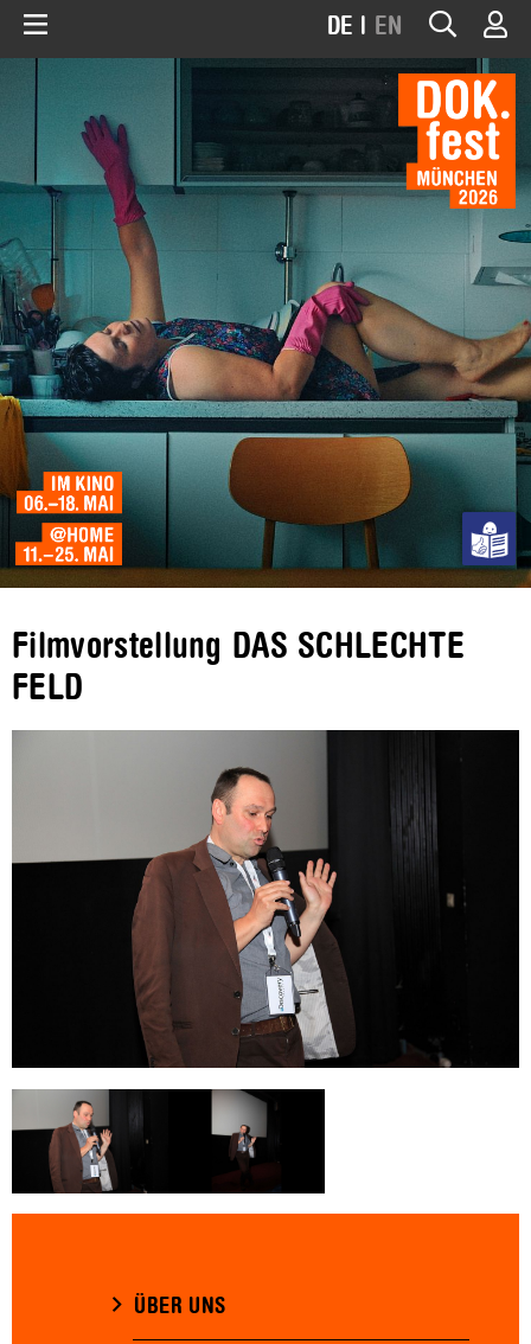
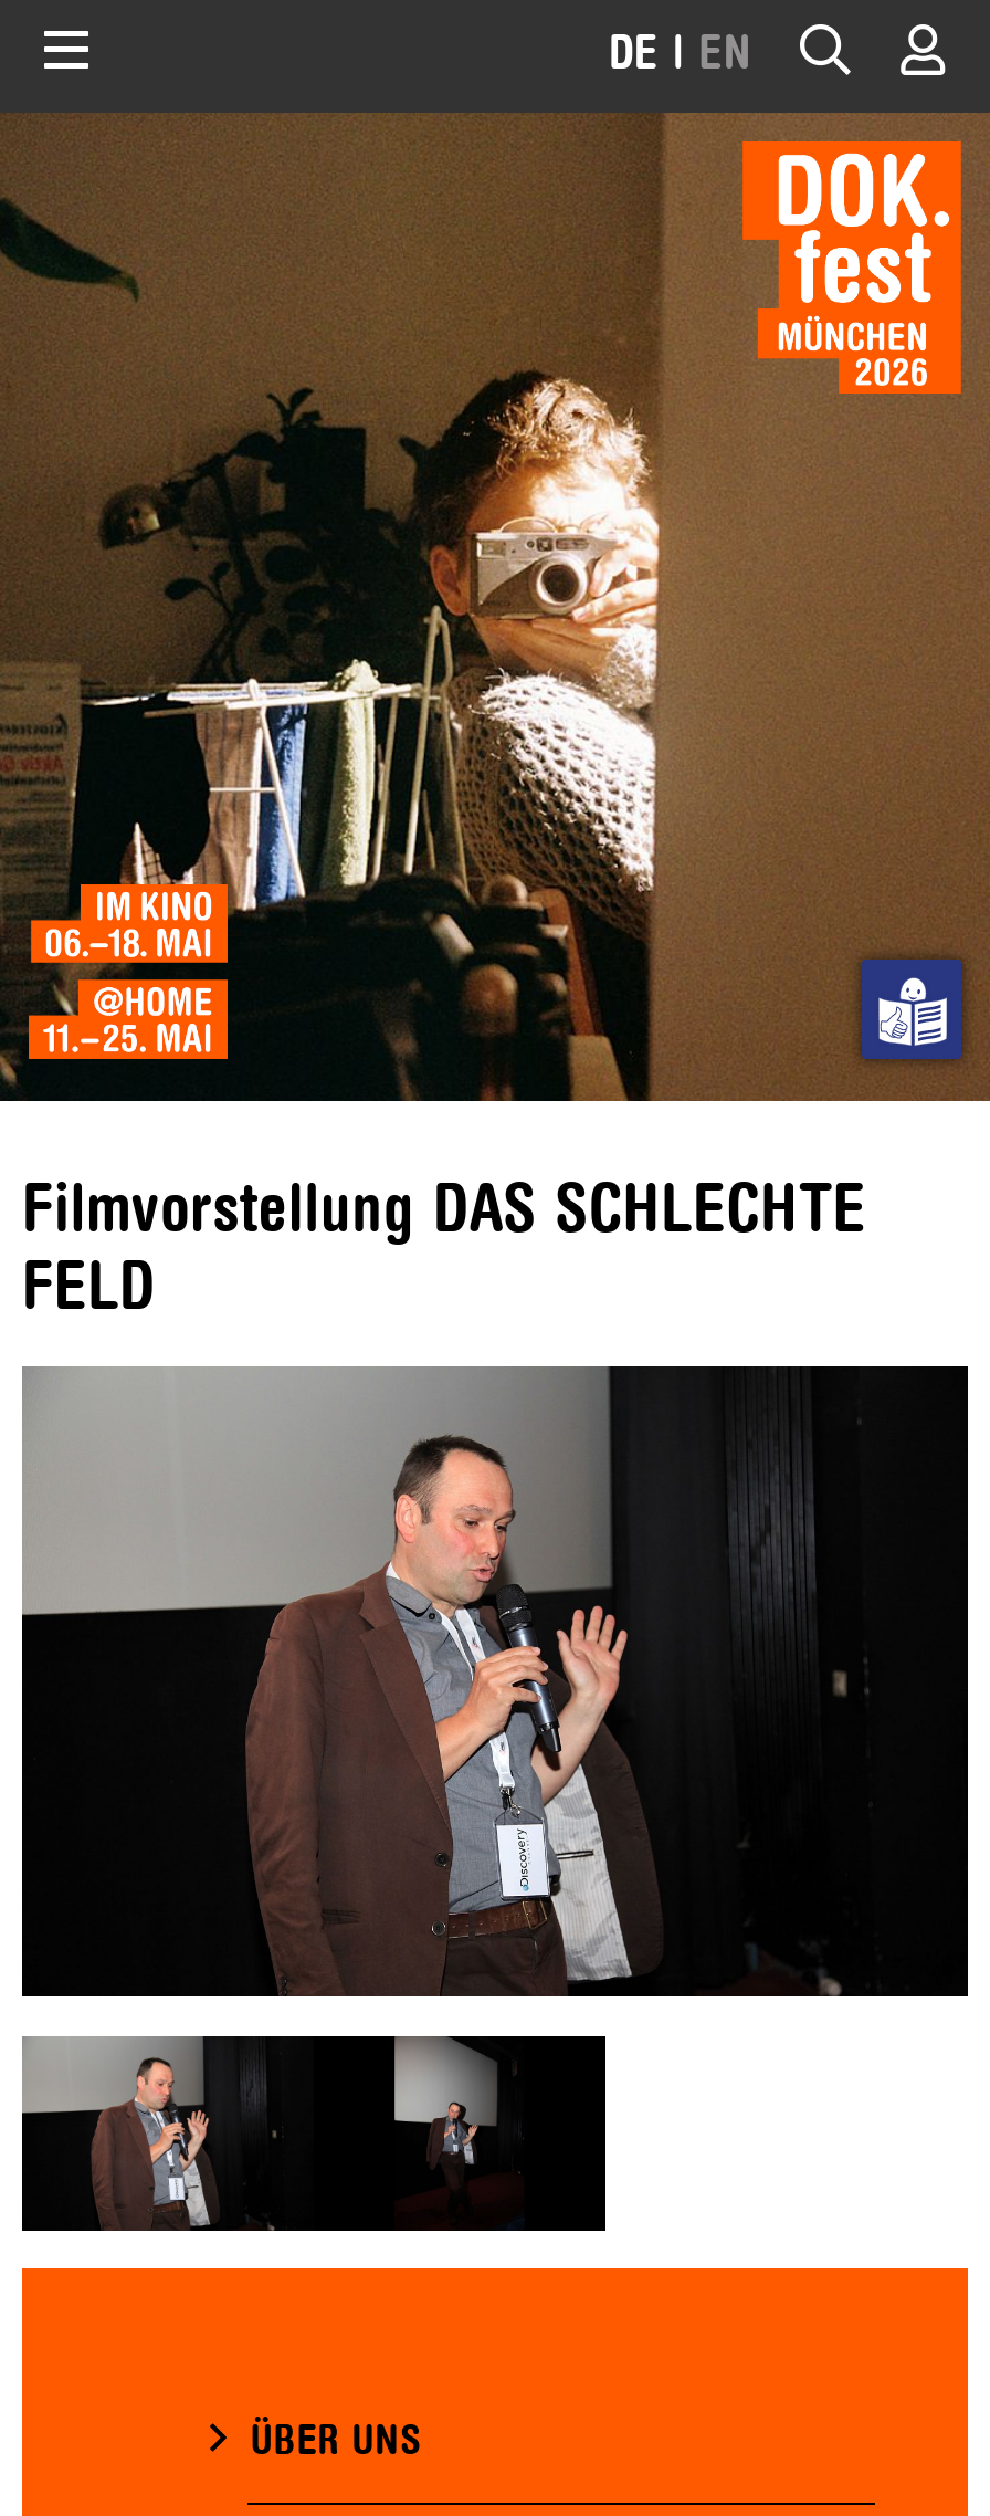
- [image]
+ [image]
